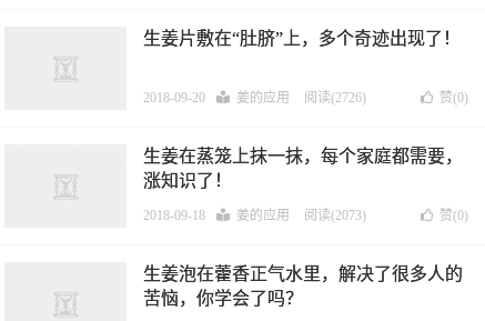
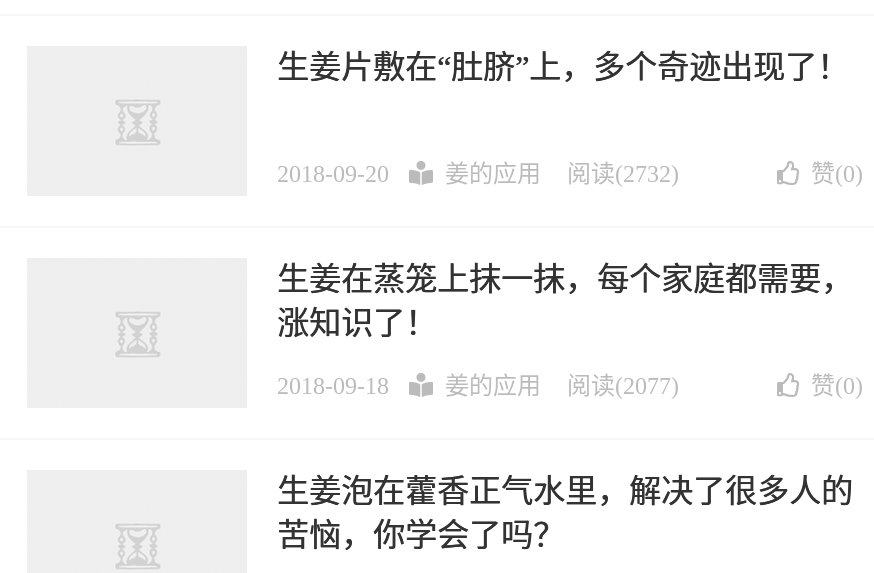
- 2018-09-20 姜的应用 阅读(2726)
+ 2018-09-20 姜的应用 阅读(2732)

- 2018-09-18 姜的应用 阅读(2073)
+ 2018-09-18 姜的应用 阅读(2077)
